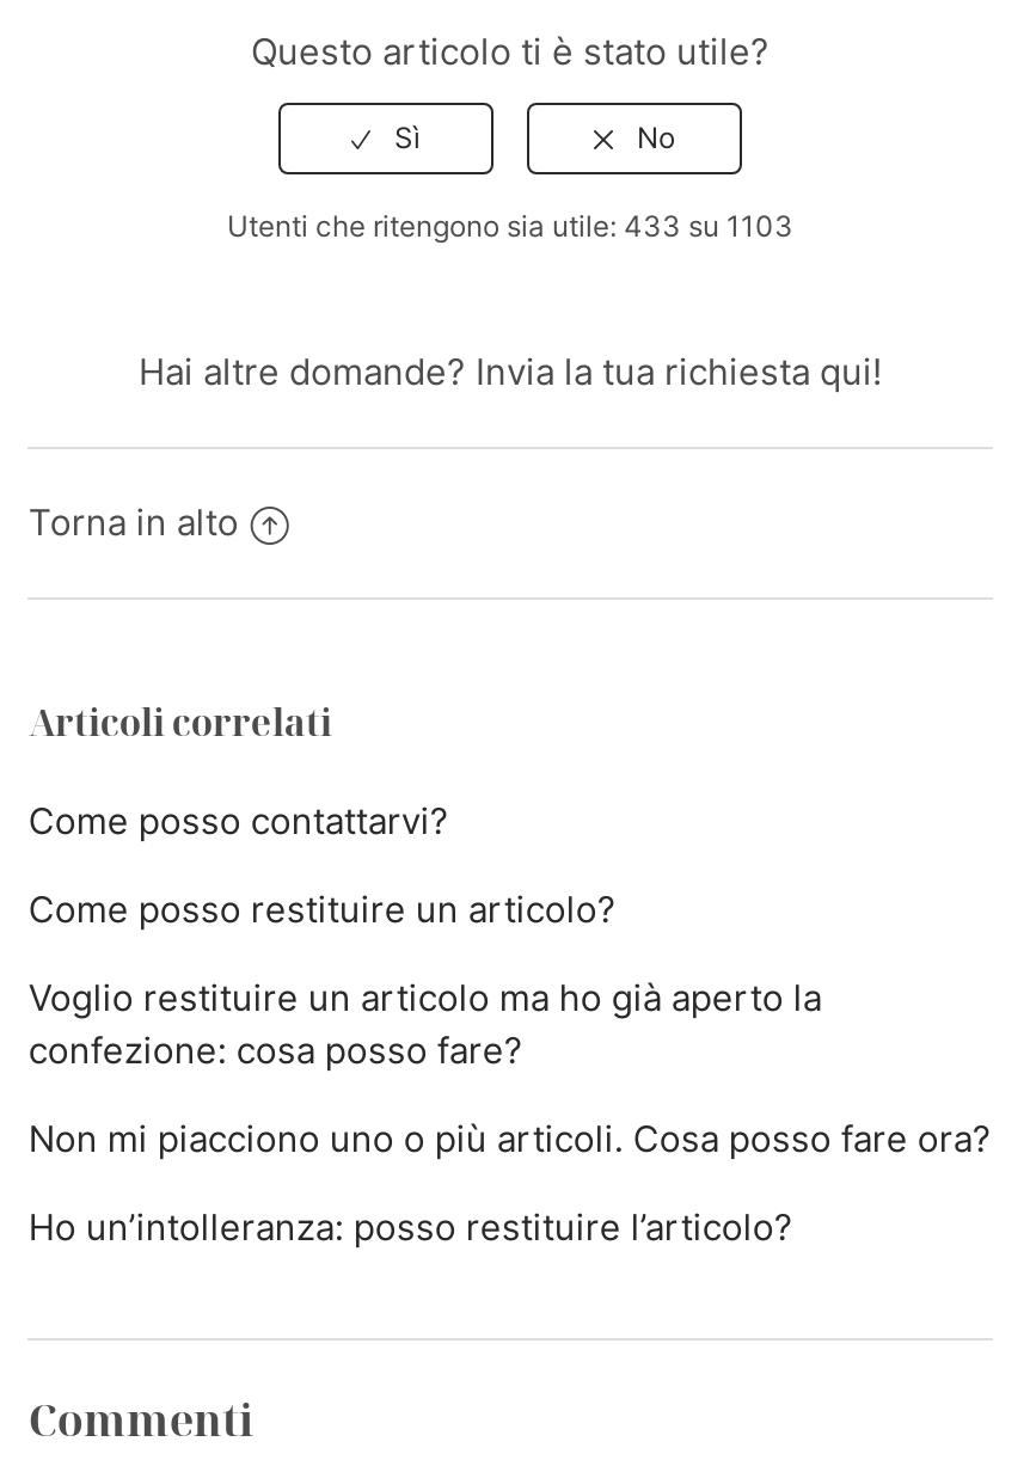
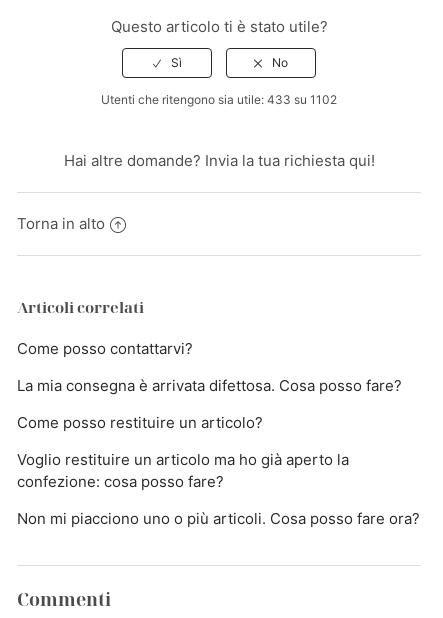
- Utenti che ritengono sia utile: 433 su 1103
+ Utenti che ritengono sia utile: 433 su 1102

+ La mia consegna è arrivata difettosa. Cosa posso fare?

moved down: Come posso restituire un articolo? | Voglio restituire un articolo ma ho già aperto la | confezione: cosa posso fare? | Non mi piacciono uno o più articoli. Cosa posso fare ora?

- Ho un’intolleranza: posso restituire l’articolo?
